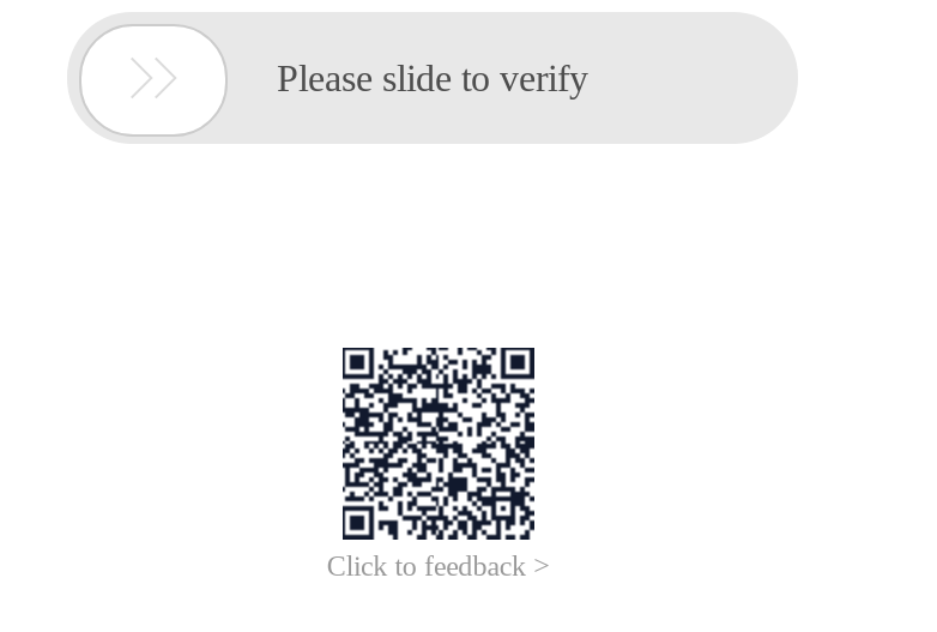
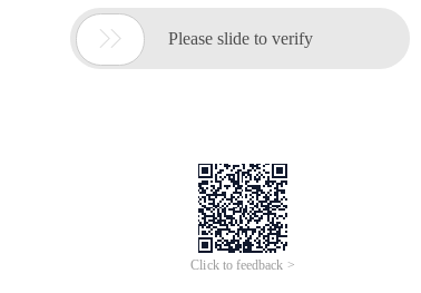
- [image]
+ [image]
